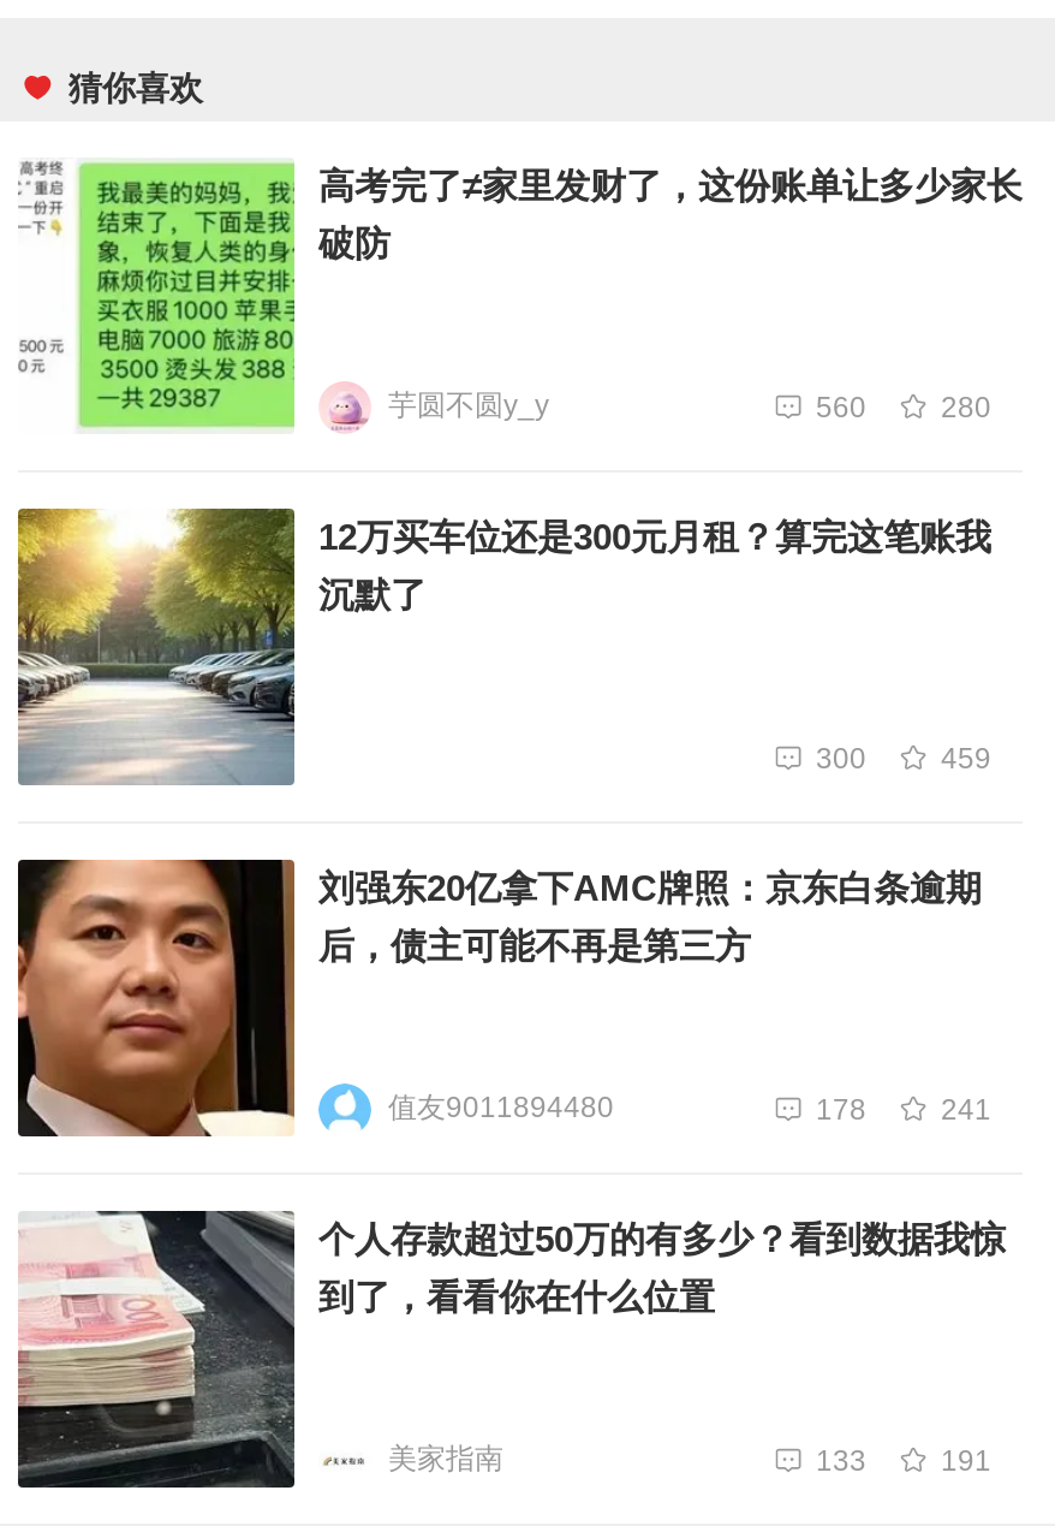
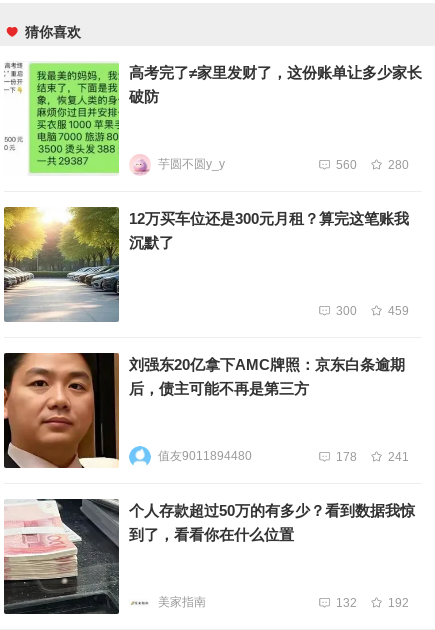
- 133
+ 132

- 191
+ 192
